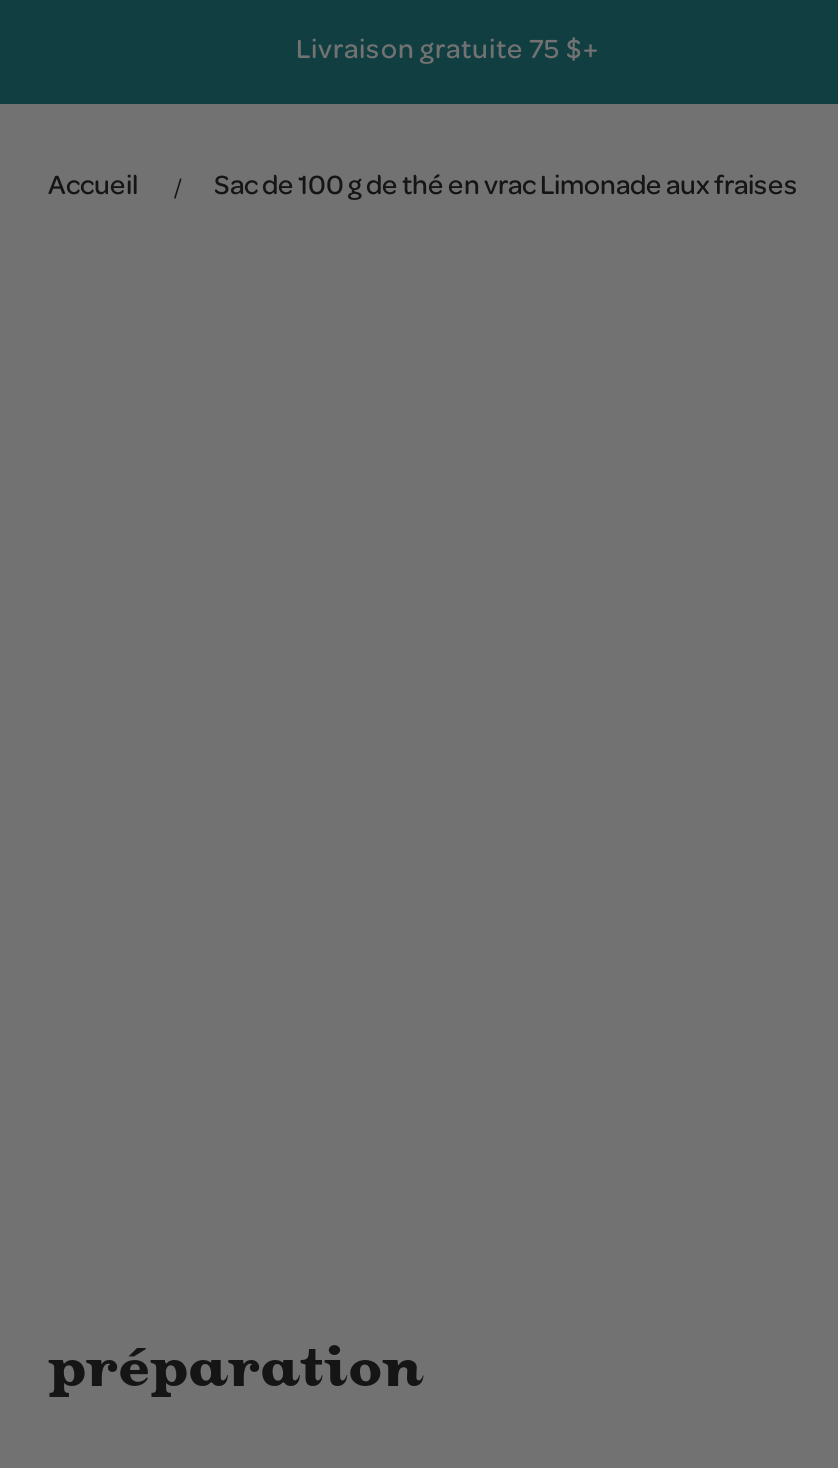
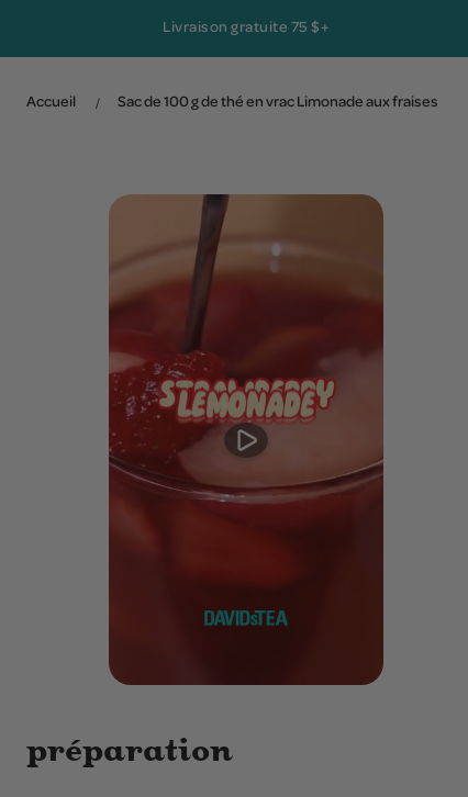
+ [image]
